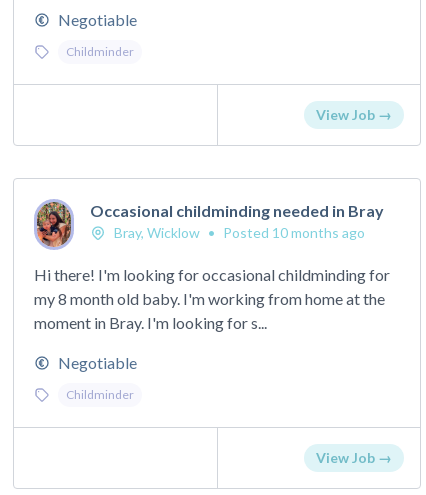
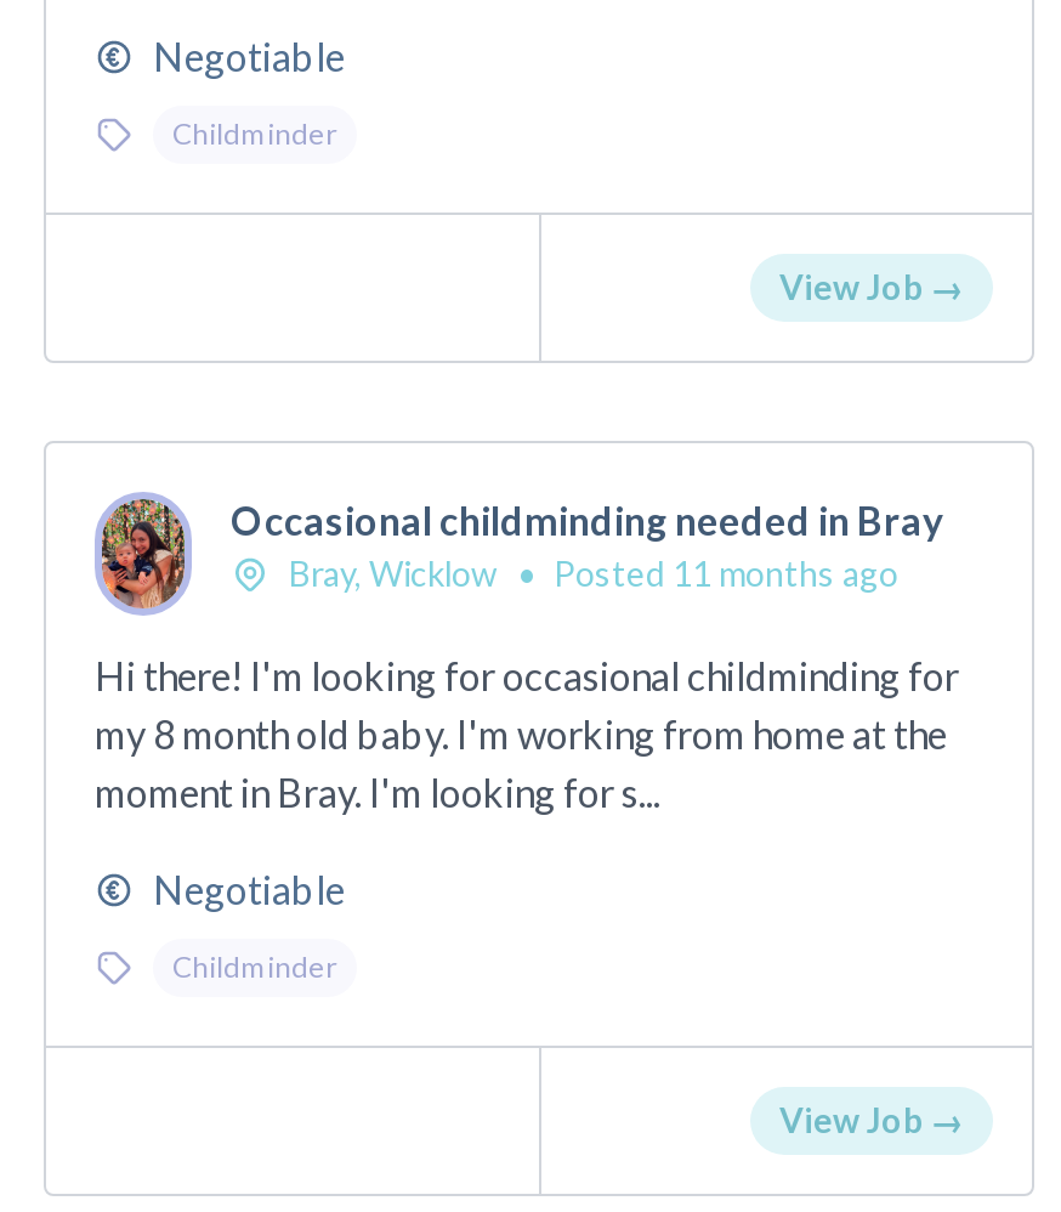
- Bray, Wicklow • Posted 10 months ago
+ Bray, Wicklow • Posted 11 months ago
